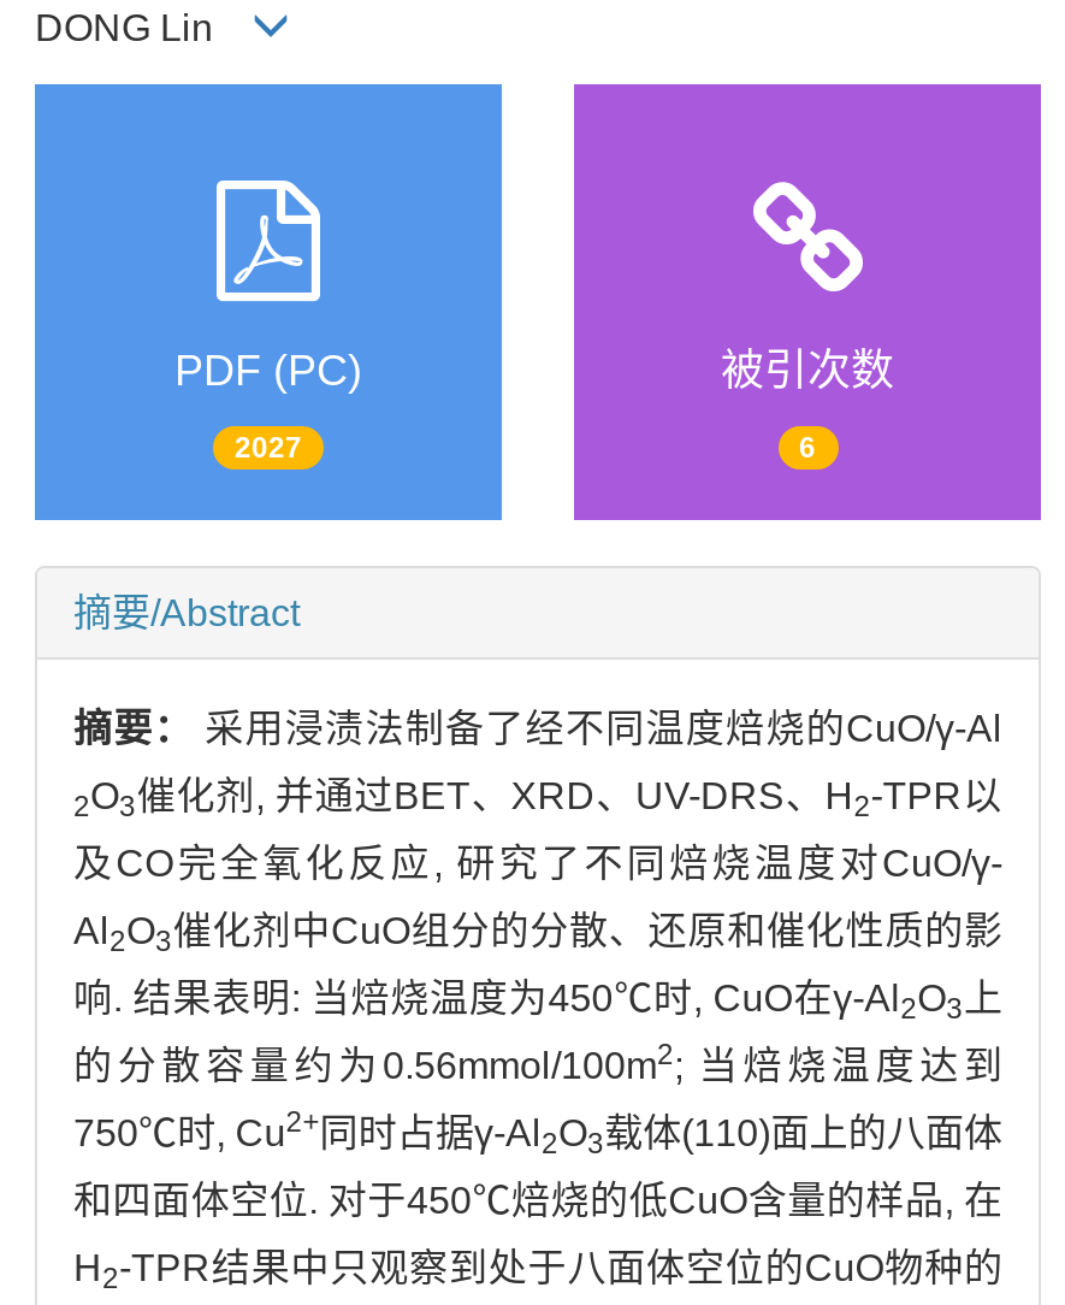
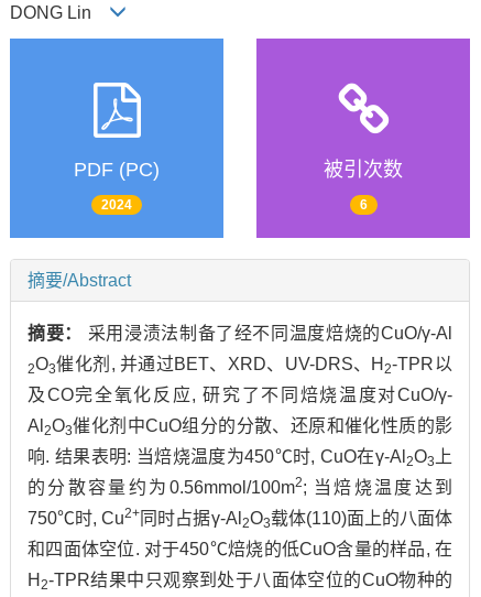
- 2027
+ 2024
